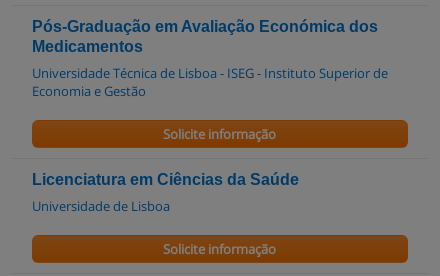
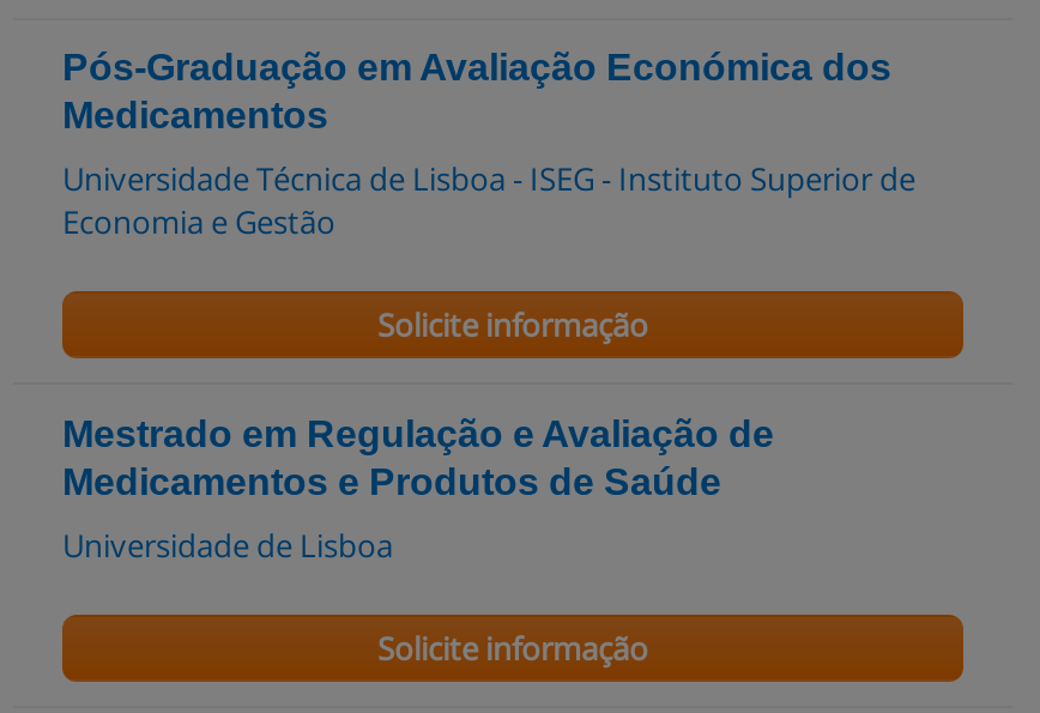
- Licenciatura em Ciências da Saúde
+ Mestrado em Regulação e Avaliação de
+ Medicamentos e Produtos de Saúde
